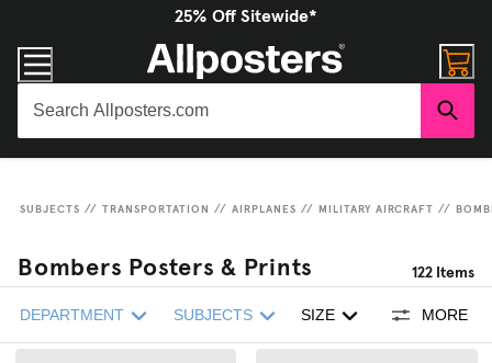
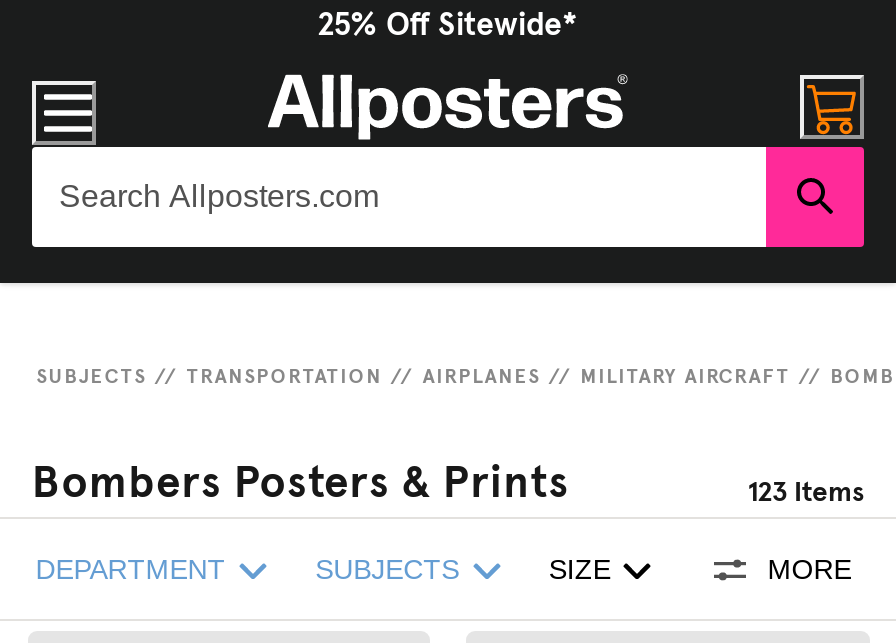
- 122 Items
+ 123 Items
